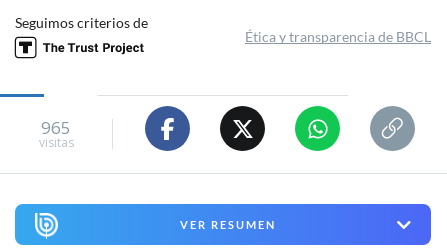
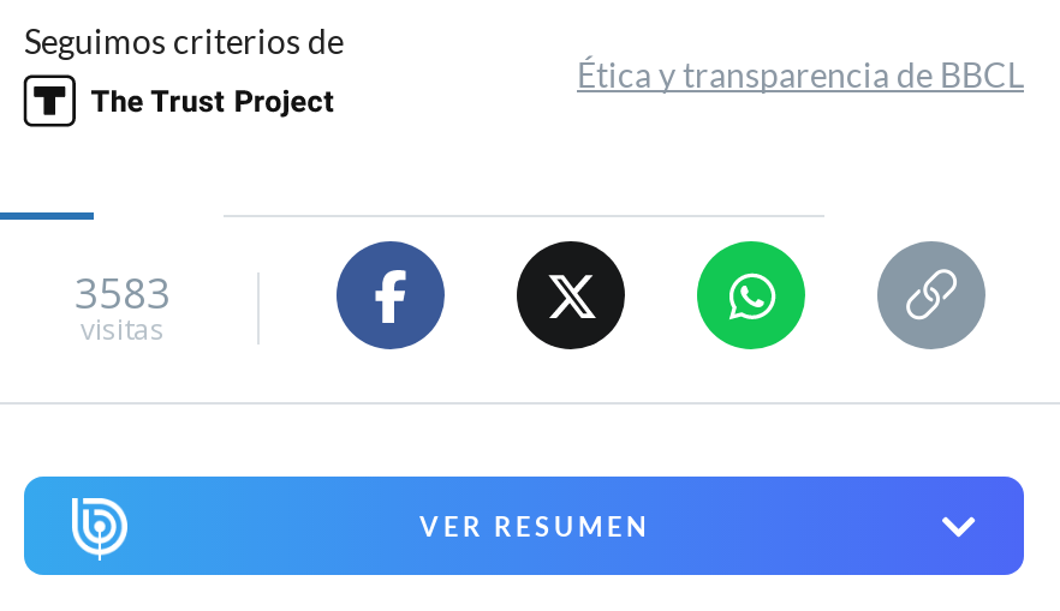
- 965
+ 3583
